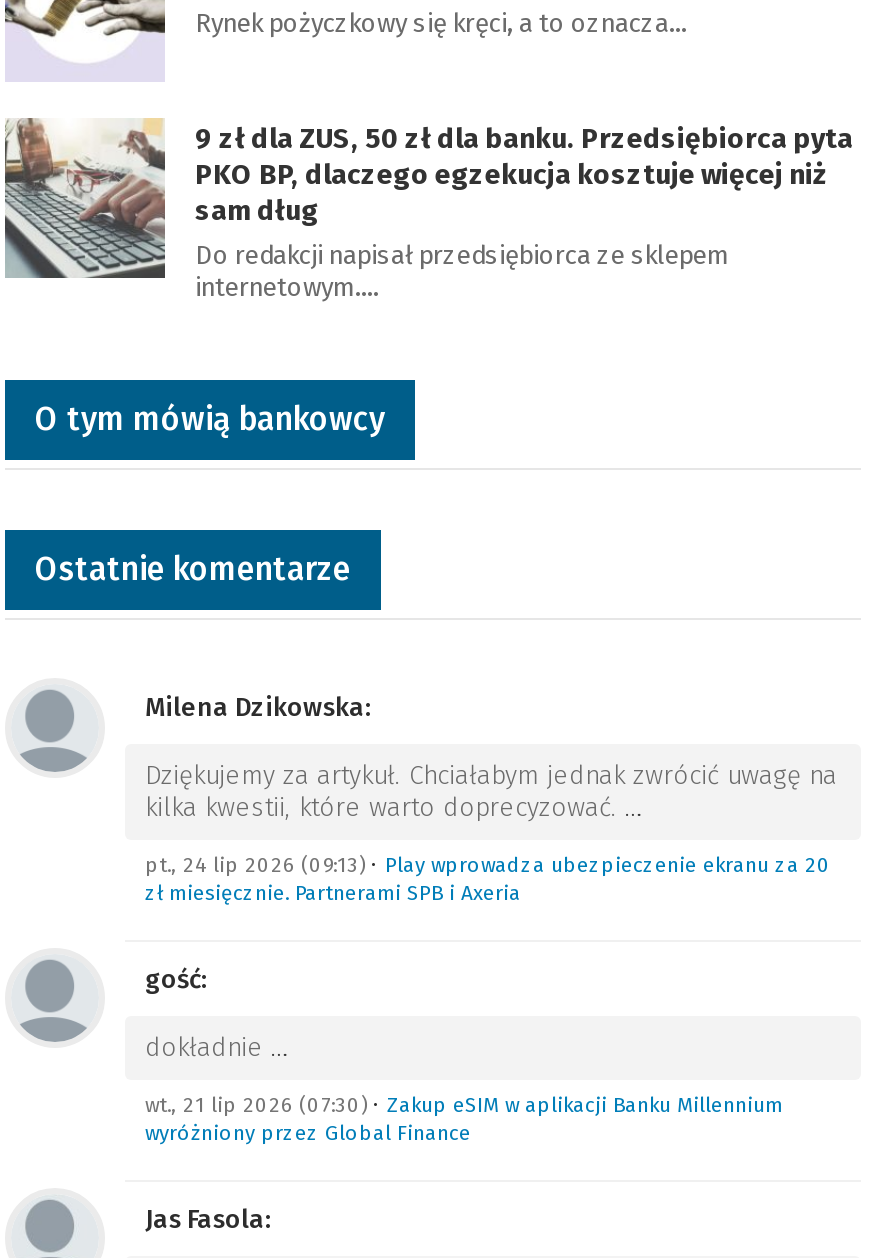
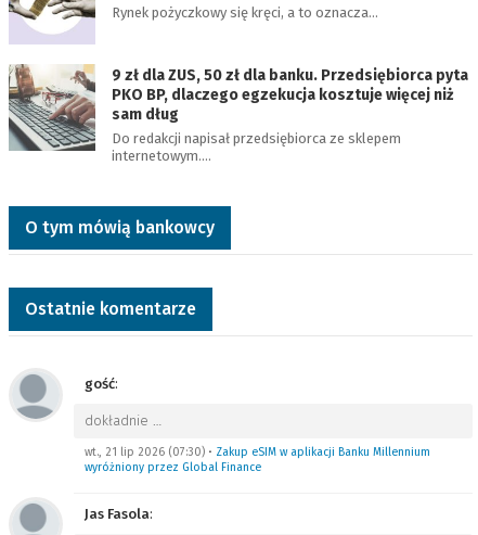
- Milena Dzikowska:
- Dziękujemy za artykuł. Chciałabym jednak zwrócić uwagę na
- kilka kwestii, które warto doprecyzować. …
- pt., 24 lip 2026 (09:13) • Play wprowadza ubezpieczenie ekranu za 20
- zł miesięcznie. Partnerami SPB i Axeria
